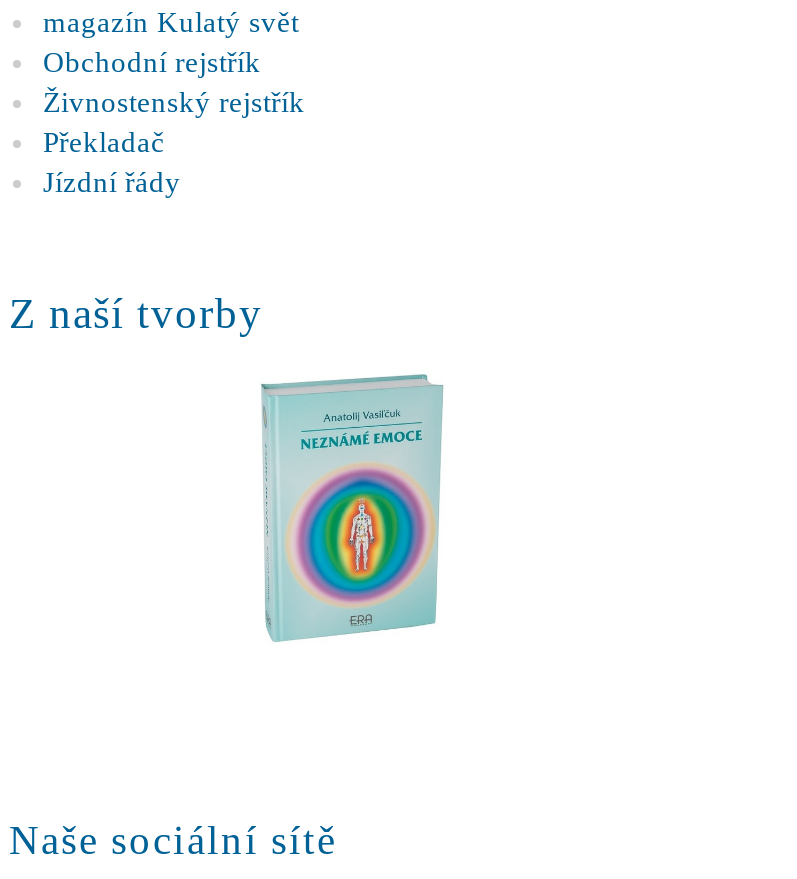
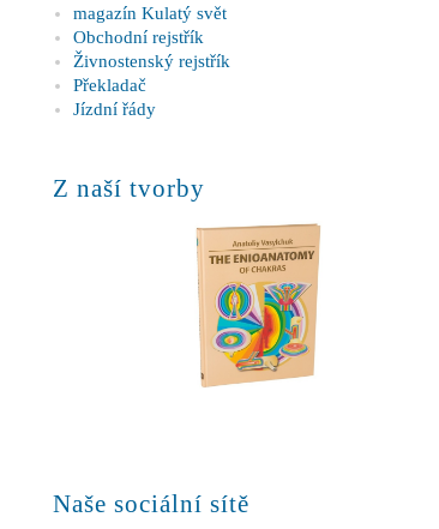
- [image]
+ [image]
